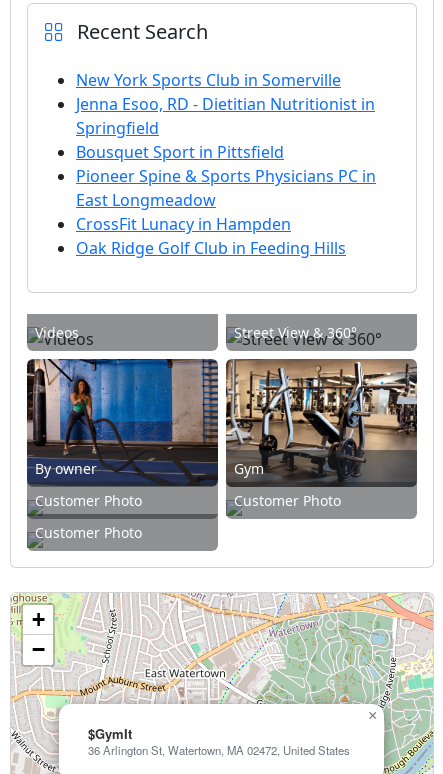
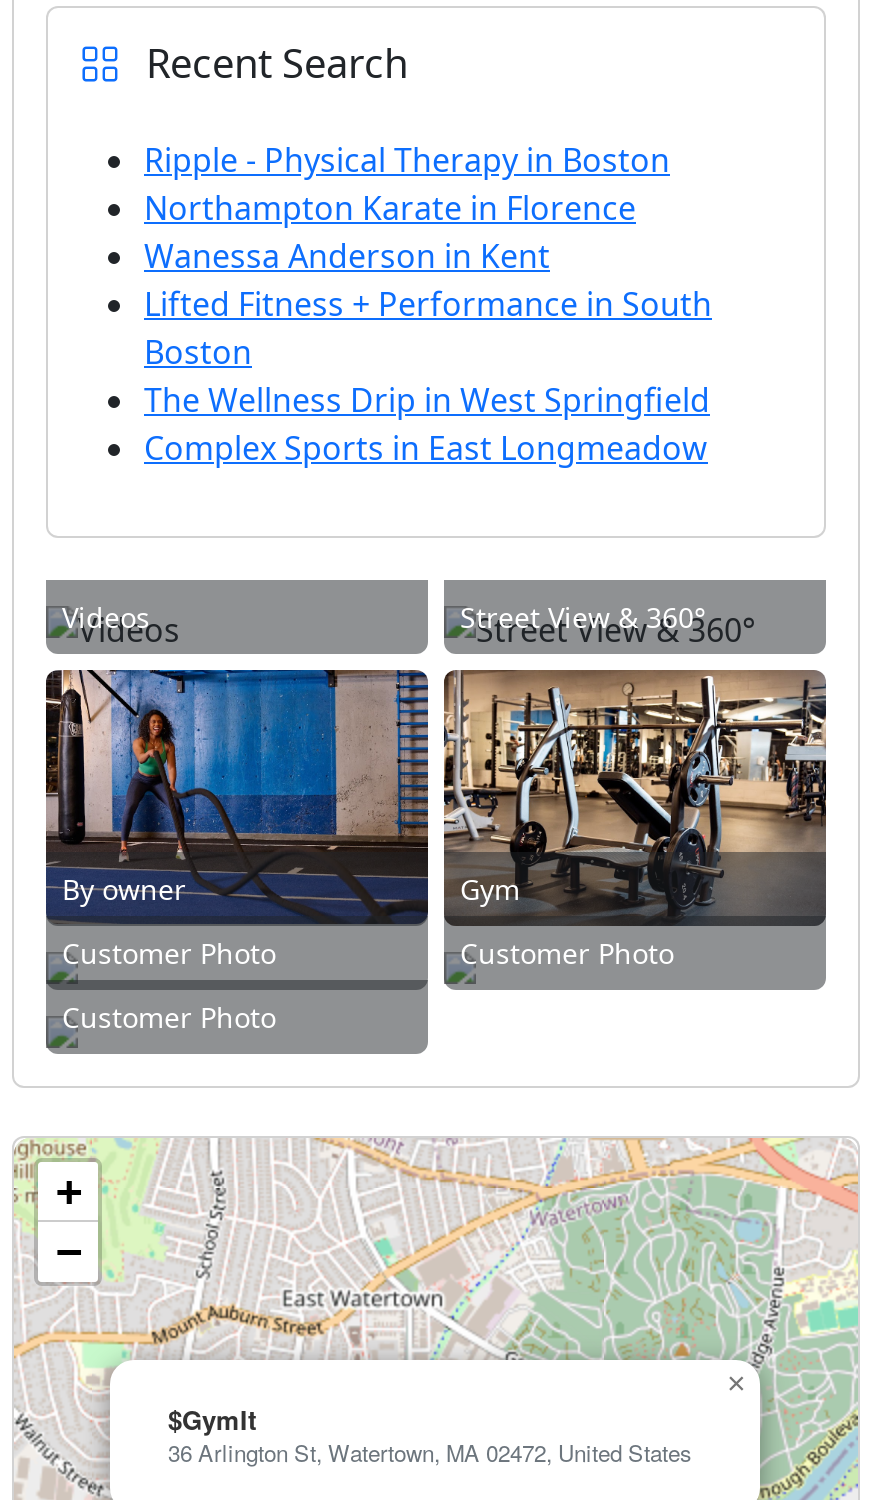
- New York Sports Club in Somerville
- Jenna Esoo, RD - Dietitian Nutritionist in
- Springfield
- Bousquet Sport in Pittsfield
- Pioneer Spine & Sports Physicians PC in
- East Longmeadow
- CrossFit Lunacy in Hampden
- Oak Ridge Golf Club in Feeding Hills
+ Ripple - Physical Therapy in Boston
+ Northampton Karate in Florence
+ Wanessa Anderson in Kent
+ Lifted Fitness + Performance in South
+ Boston
+ The Wellness Drip in West Springfield
+ Complex Sports in East Longmeadow
